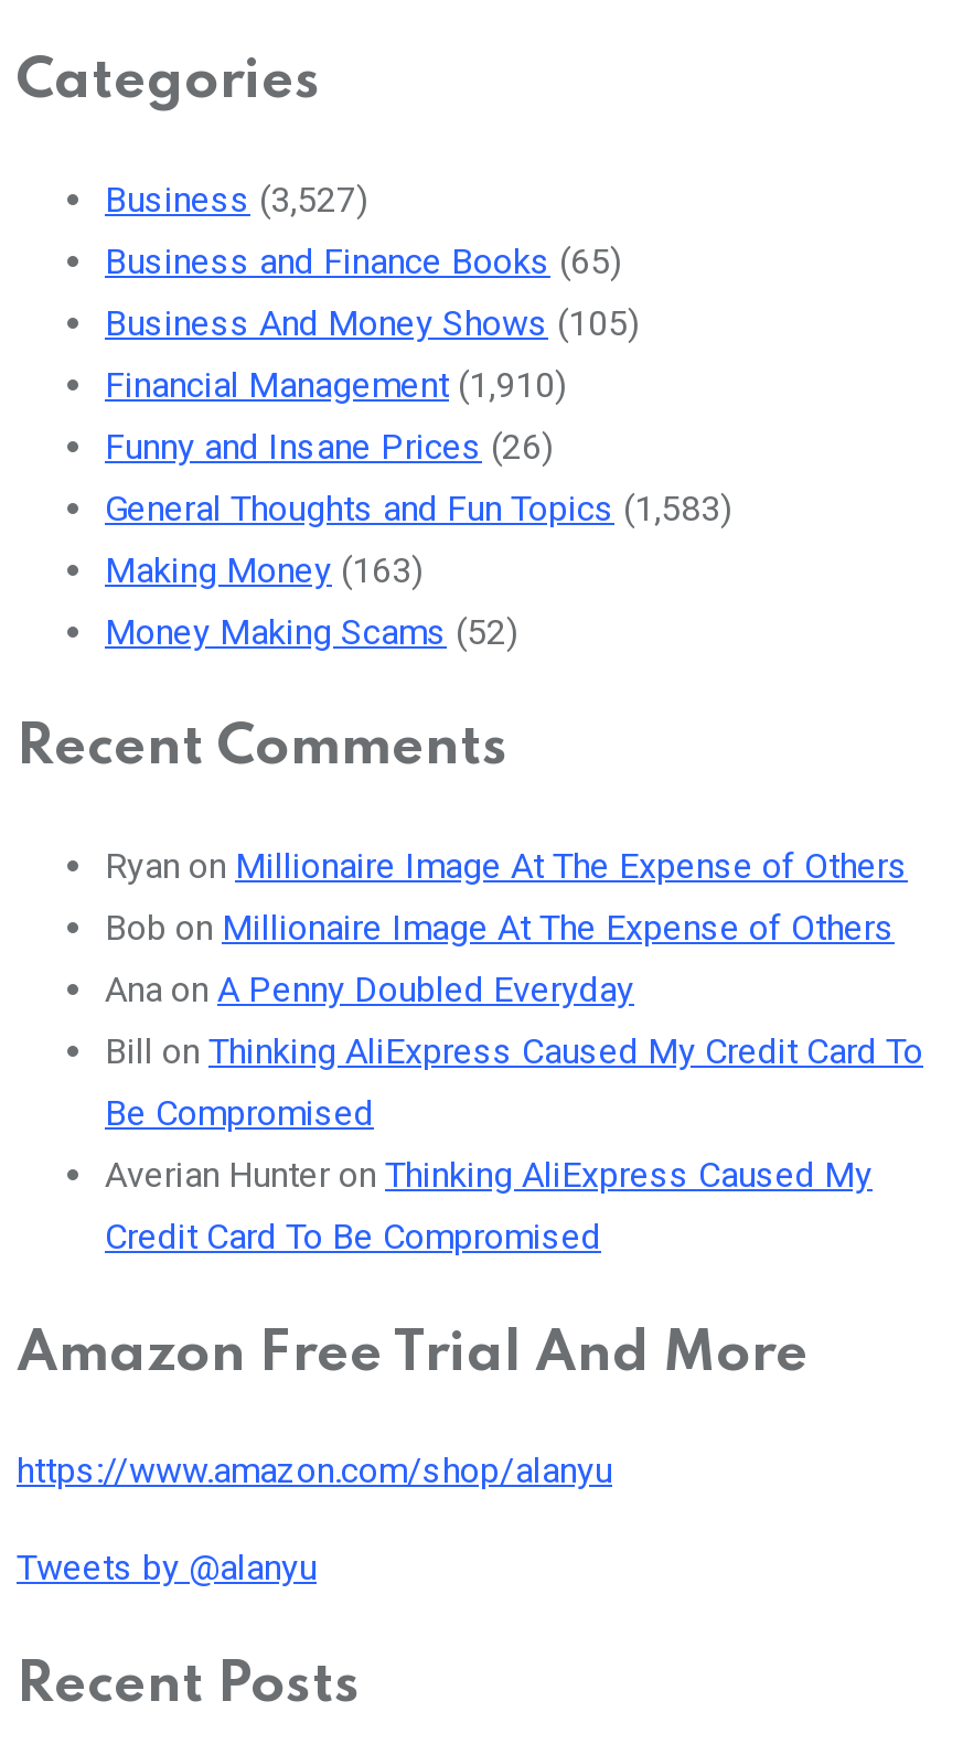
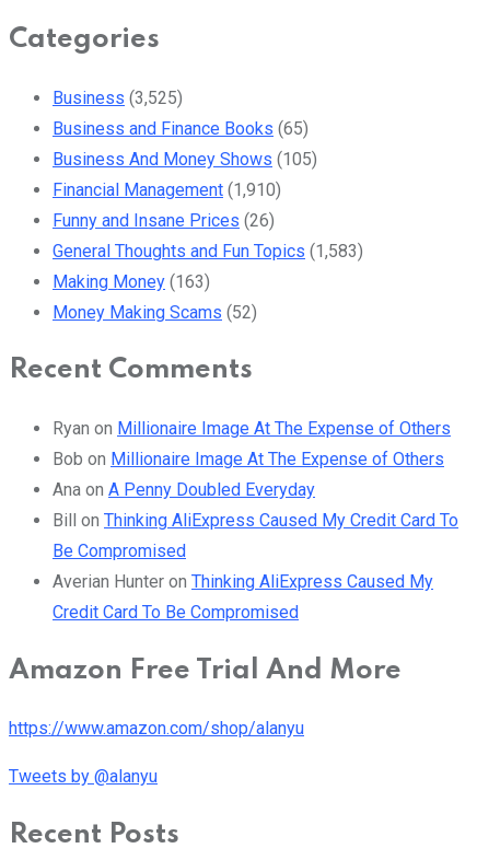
- Business (3,527)
+ Business (3,525)
